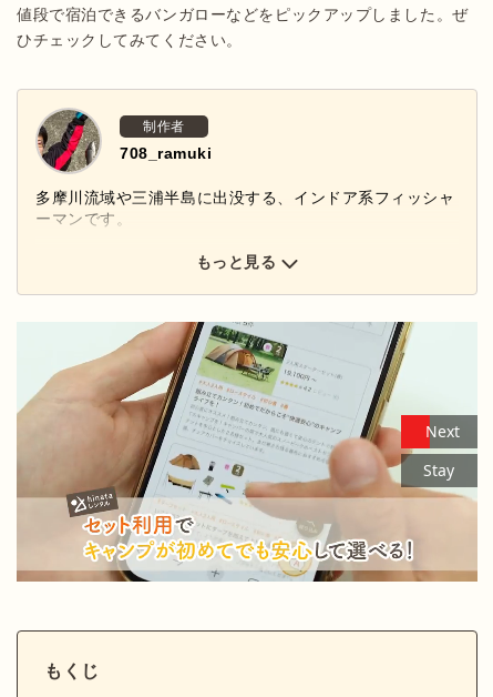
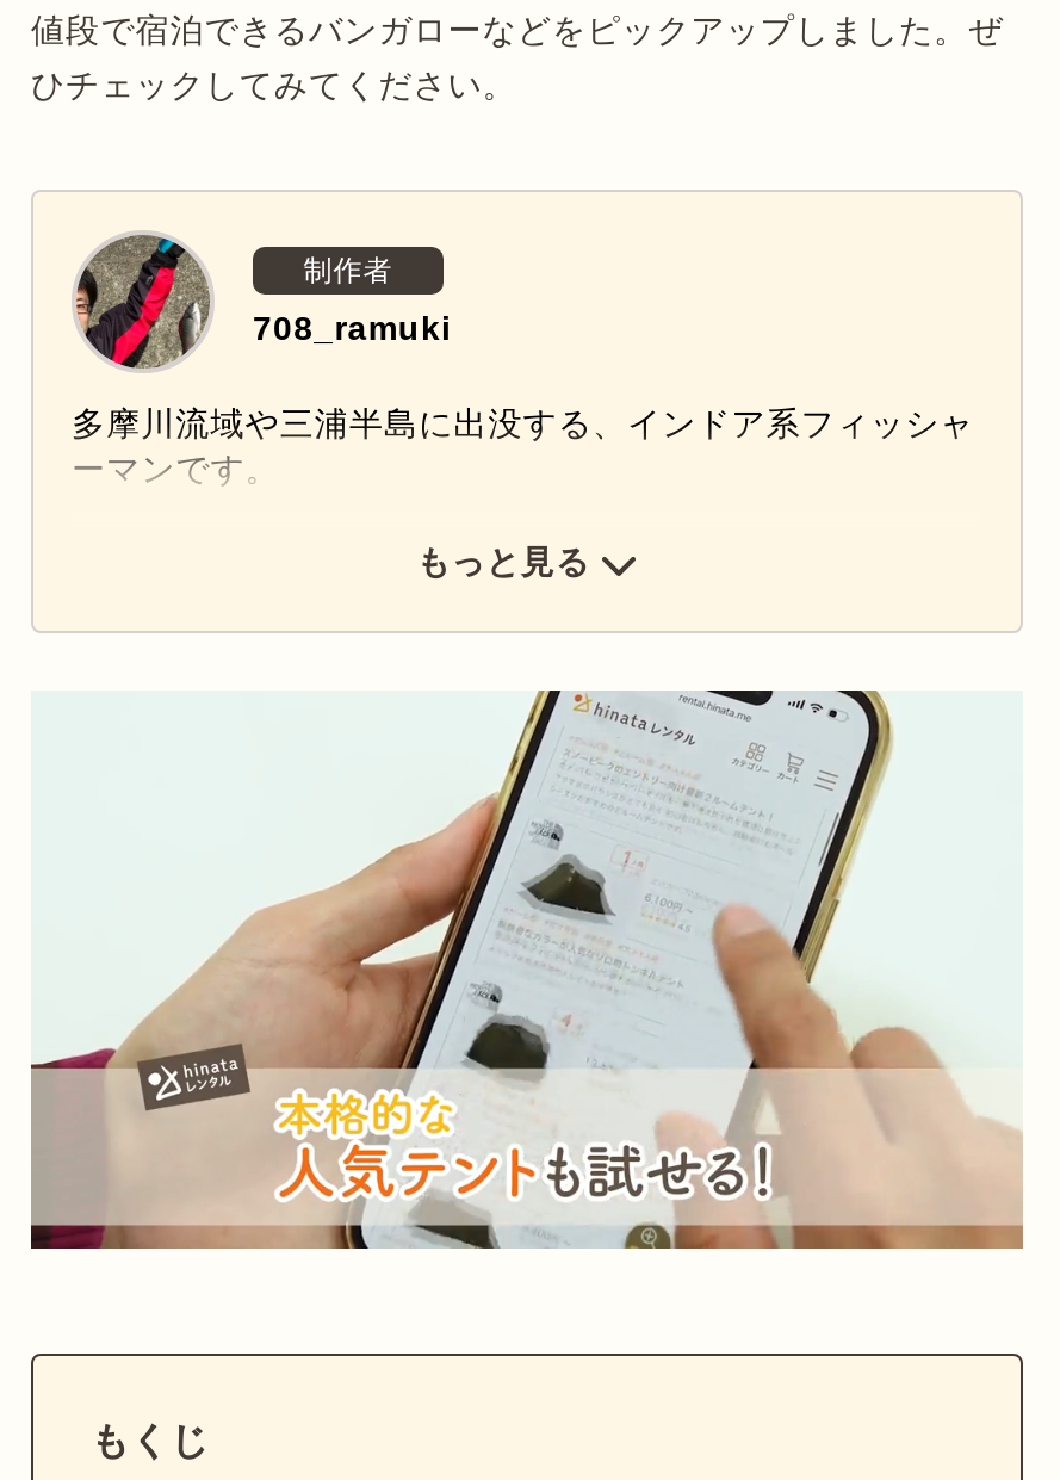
- [image]
+ [image]

- Next
- Stay
